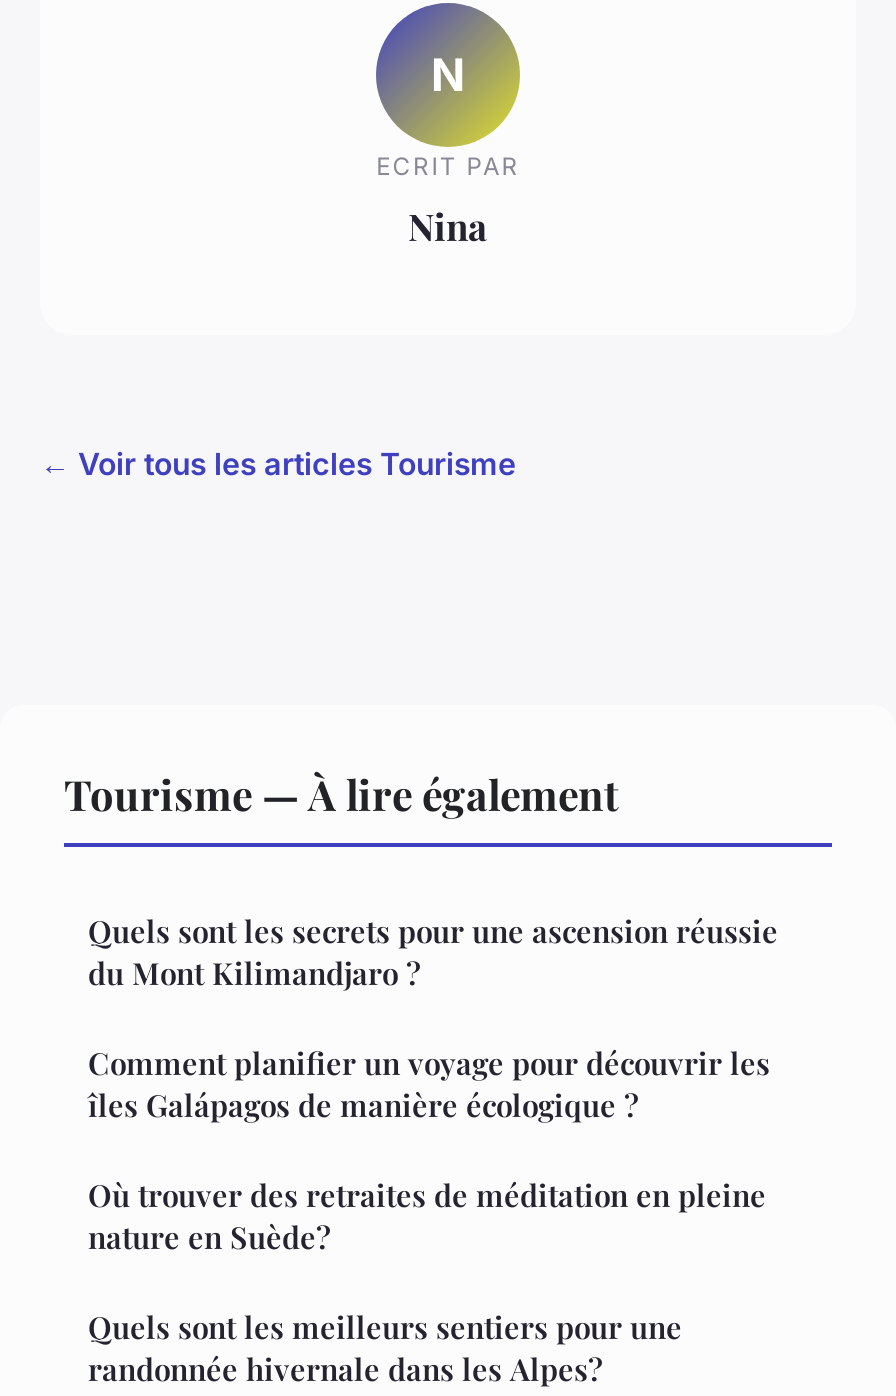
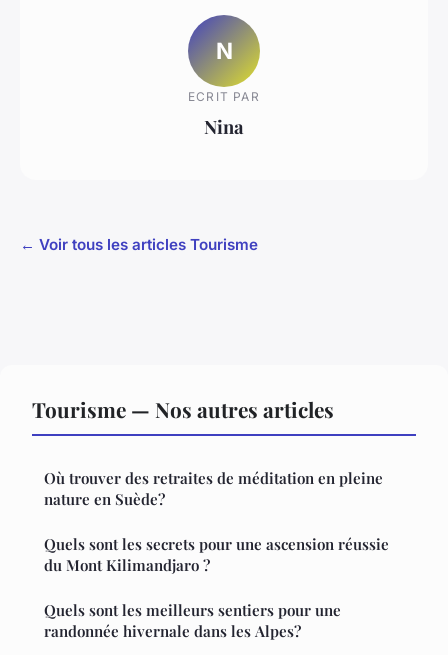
- Tourisme — À lire également
- Comment planifier un voyage pour découvrir les
- îles Galápagos de manière écologique ?
+ Tourisme — Nos autres articles

moved down: Quels sont les secrets pour une ascension réussie | du Mont Kilimandjaro ?

moved up: Où trouver des retraites de méditation en pleine | nature en Suède?
